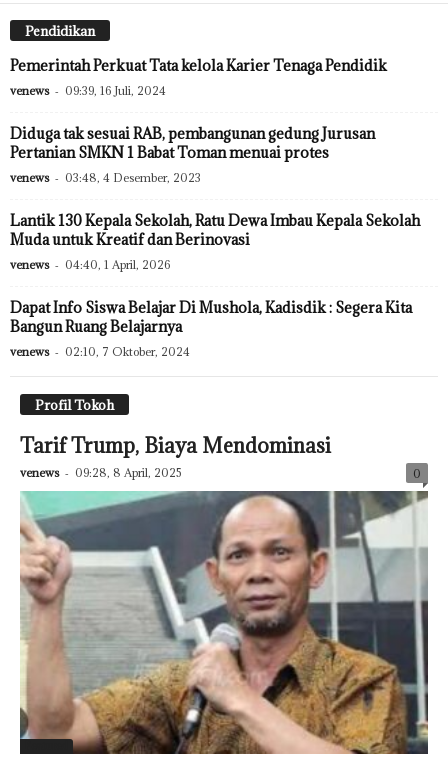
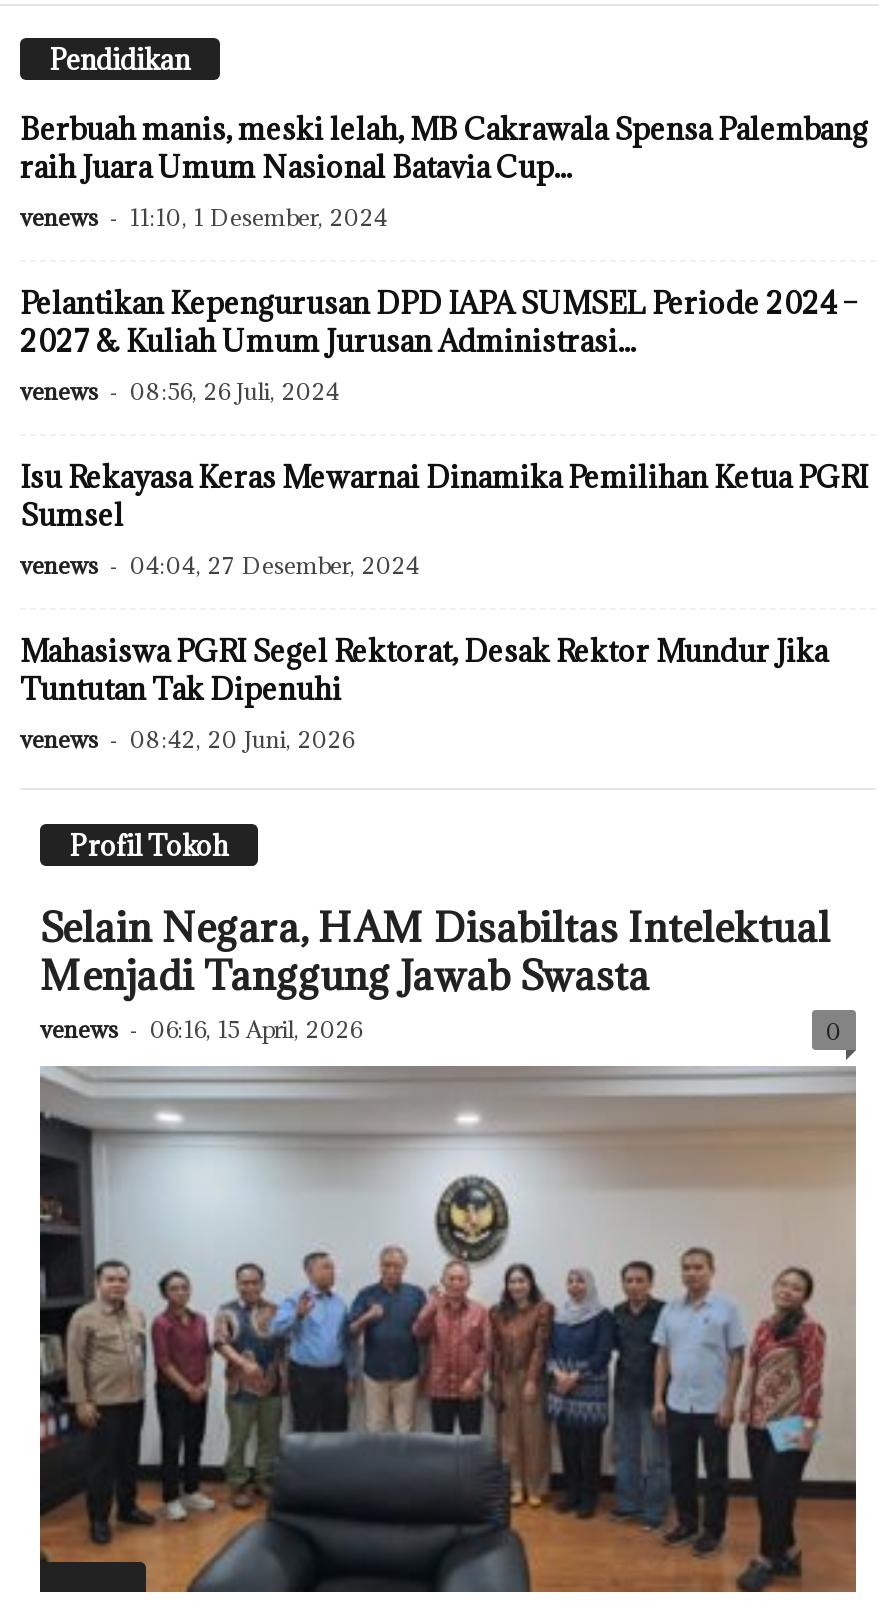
- Pemerintah Perkuat Tata kelola Karier Tenaga Pendidik
- venews - 09:39, 16 Juli, 2024
+ Berbuah manis, meski lelah, MB Cakrawala Spensa Palembang
+ raih Juara Umum Nasional Batavia Cup...
+ venews - 11:10, 1 Desember, 2024

- Diduga tak sesuai RAB, pembangunan gedung Jurusan
- Pertanian SMKN 1 Babat Toman menuai protes
- venews - 03:48, 4 Desember, 2023
+ Pelantikan Kepengurusan DPD IAPA SUMSEL Periode 2024 –
+ 2027 & Kuliah Umum Jurusan Administrasi...
+ venews - 08:56, 26 Juli, 2024

- Lantik 130 Kepala Sekolah, Ratu Dewa Imbau Kepala Sekolah
- Muda untuk Kreatif dan Berinovasi
- venews - 04:40, 1 April, 2026
+ Isu Rekayasa Keras Mewarnai Dinamika Pemilihan Ketua PGRI
+ Sumsel
+ venews - 04:04, 27 Desember, 2024

- Dapat Info Siswa Belajar Di Mushola, Kadisdik : Segera Kita
- Bangun Ruang Belajarnya
- venews - 02:10, 7 Oktober, 2024
+ Mahasiswa PGRI Segel Rektorat, Desak Rektor Mundur Jika
+ Tuntutan Tak Dipenuhi
+ venews - 08:42, 20 Juni, 2026

- Tarif Trump, Biaya Mendominasi
- venews - 09:28, 8 April, 2025
+ Selain Negara, HAM Disabiltas Intelektual
+ Menjadi Tanggung Jawab Swasta
+ venews - 06:16, 15 April, 2026

- [image]
+ [image]
